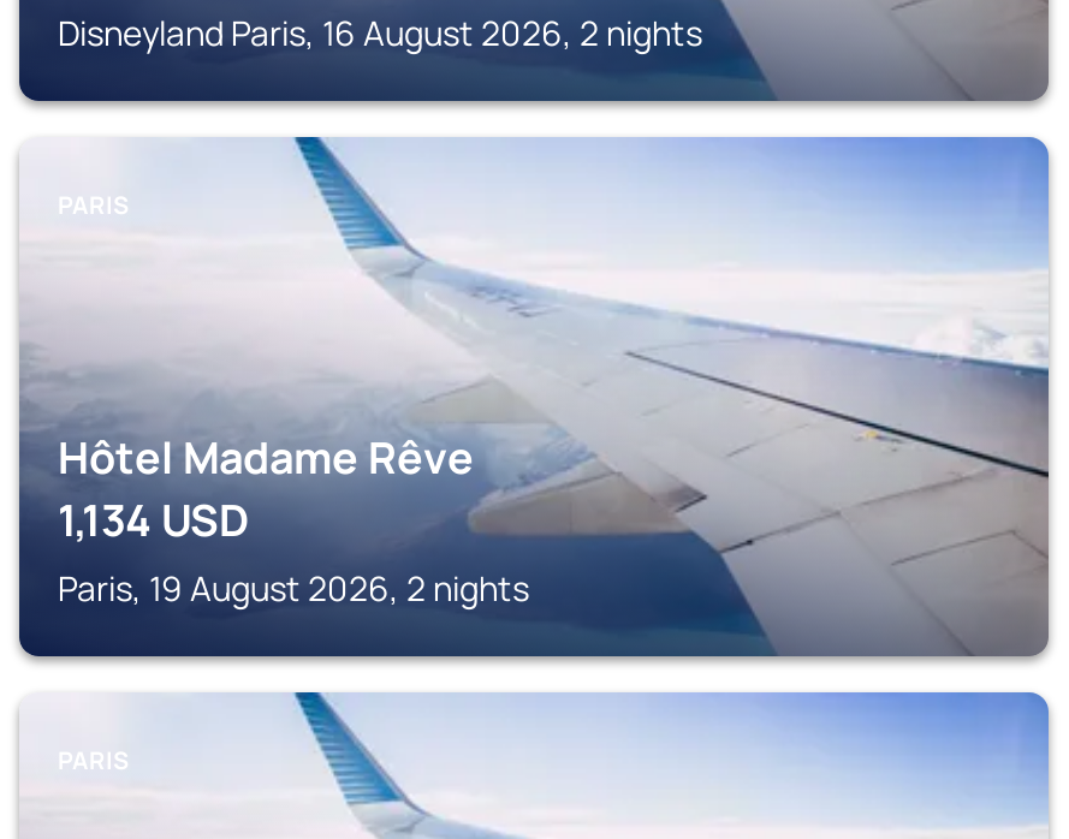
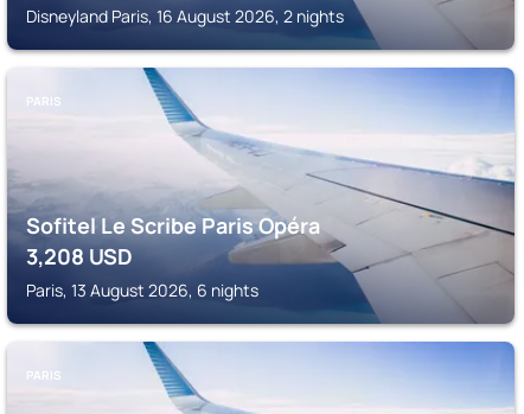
- Hôtel Madame Rêve
- 1,134 USD
- Paris, 19 August 2026, 2 nights
+ Sofitel Le Scribe Paris Opéra
+ 3,208 USD
+ Paris, 13 August 2026, 6 nights
